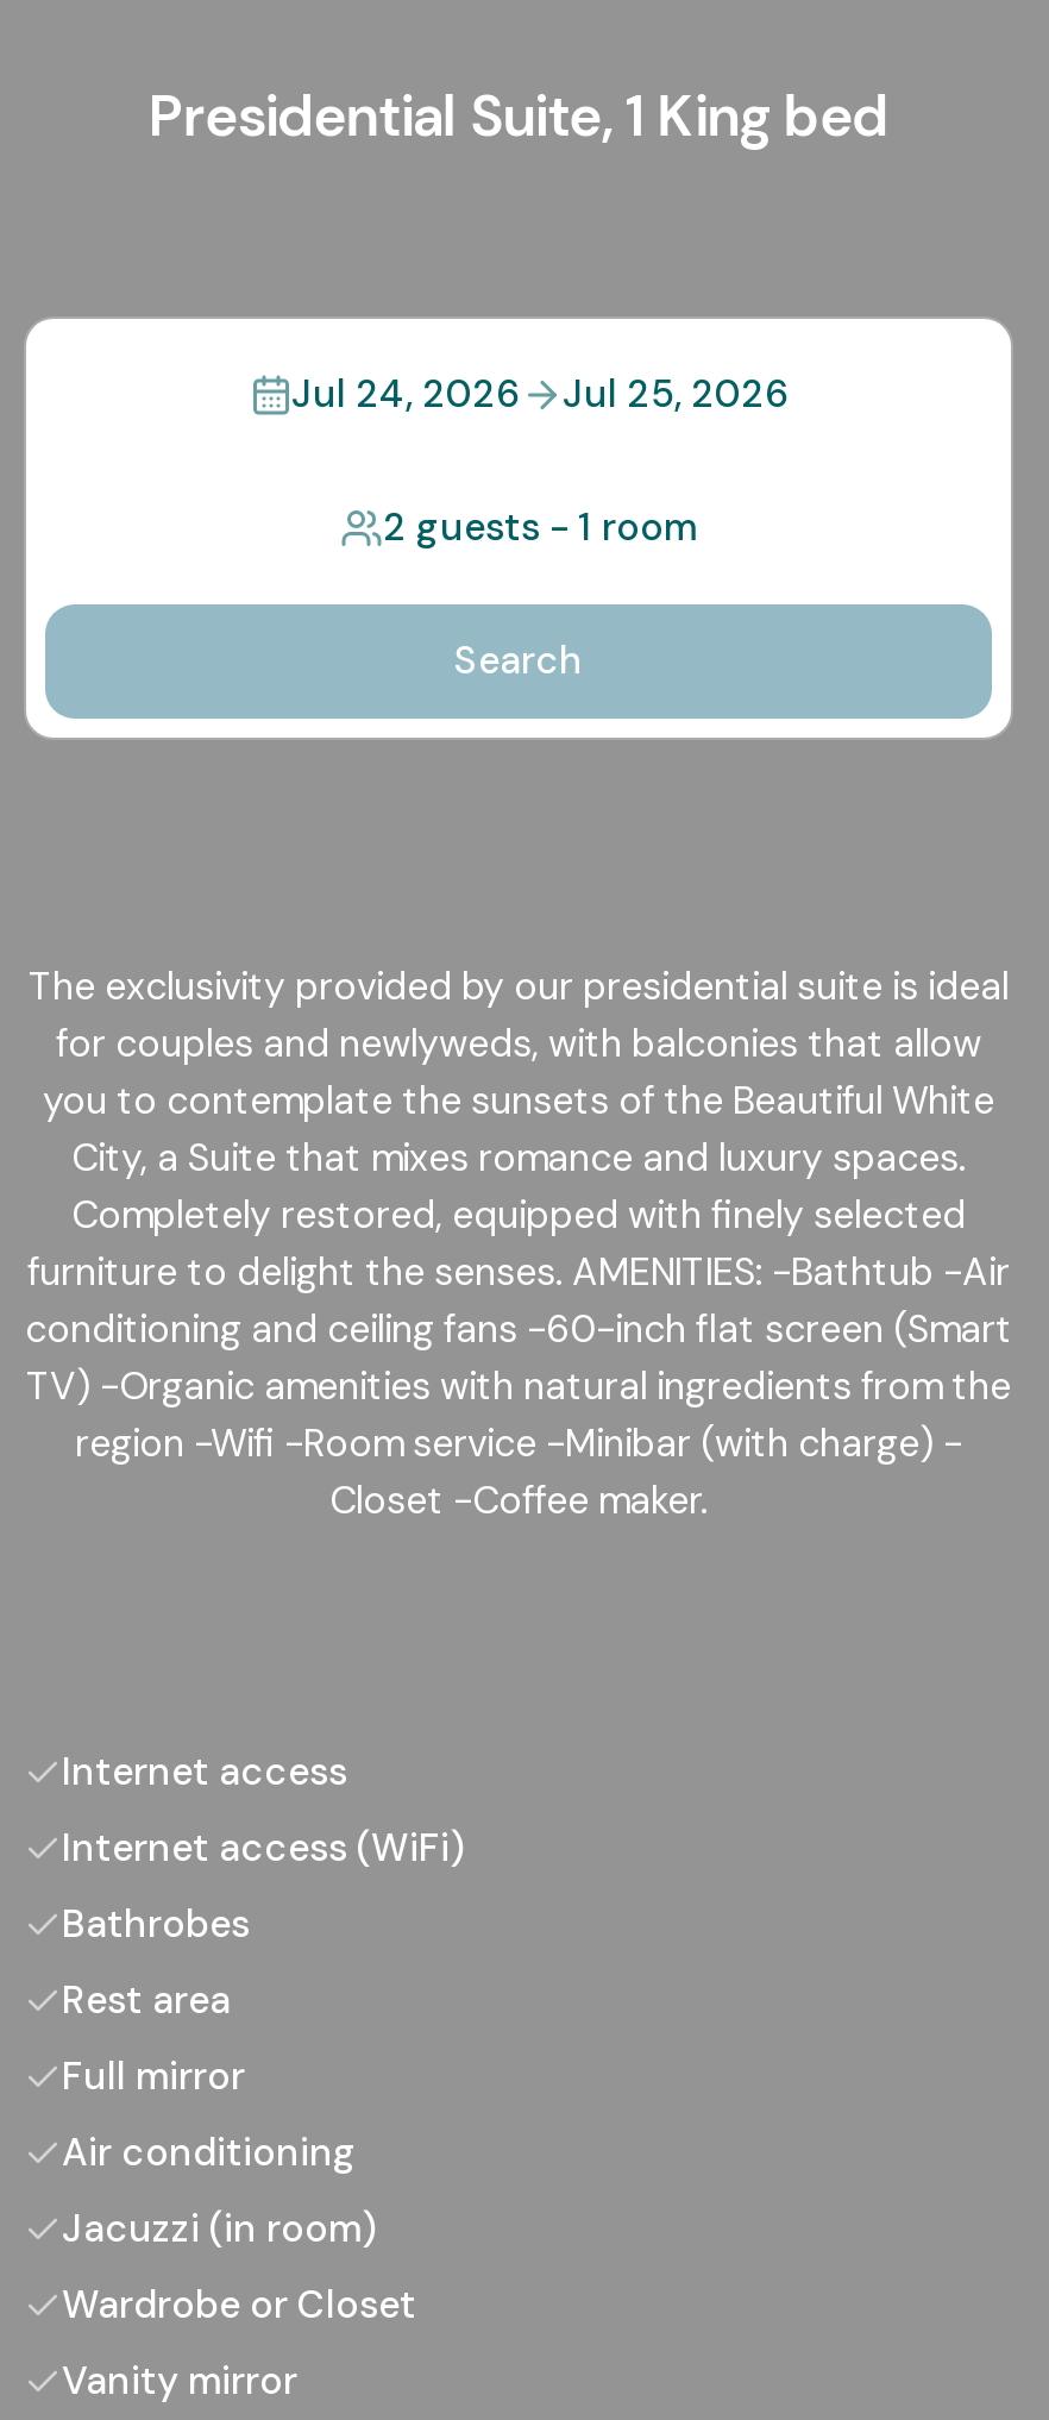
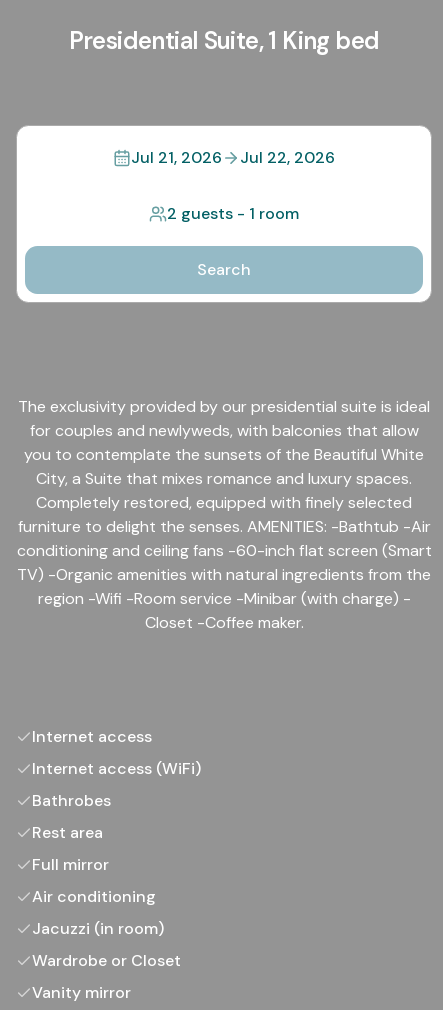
- Jul 24, 2026
+ Jul 21, 2026

- Jul 25, 2026
+ Jul 22, 2026
